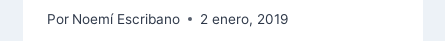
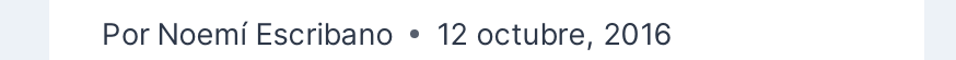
- Por Noemí Escribano 2 enero, 2019
+ Por Noemí Escribano 12 octubre, 2016
